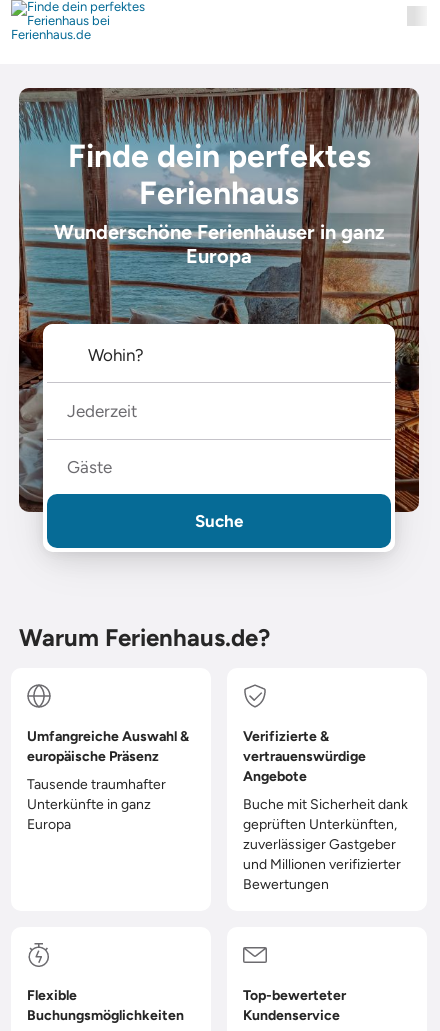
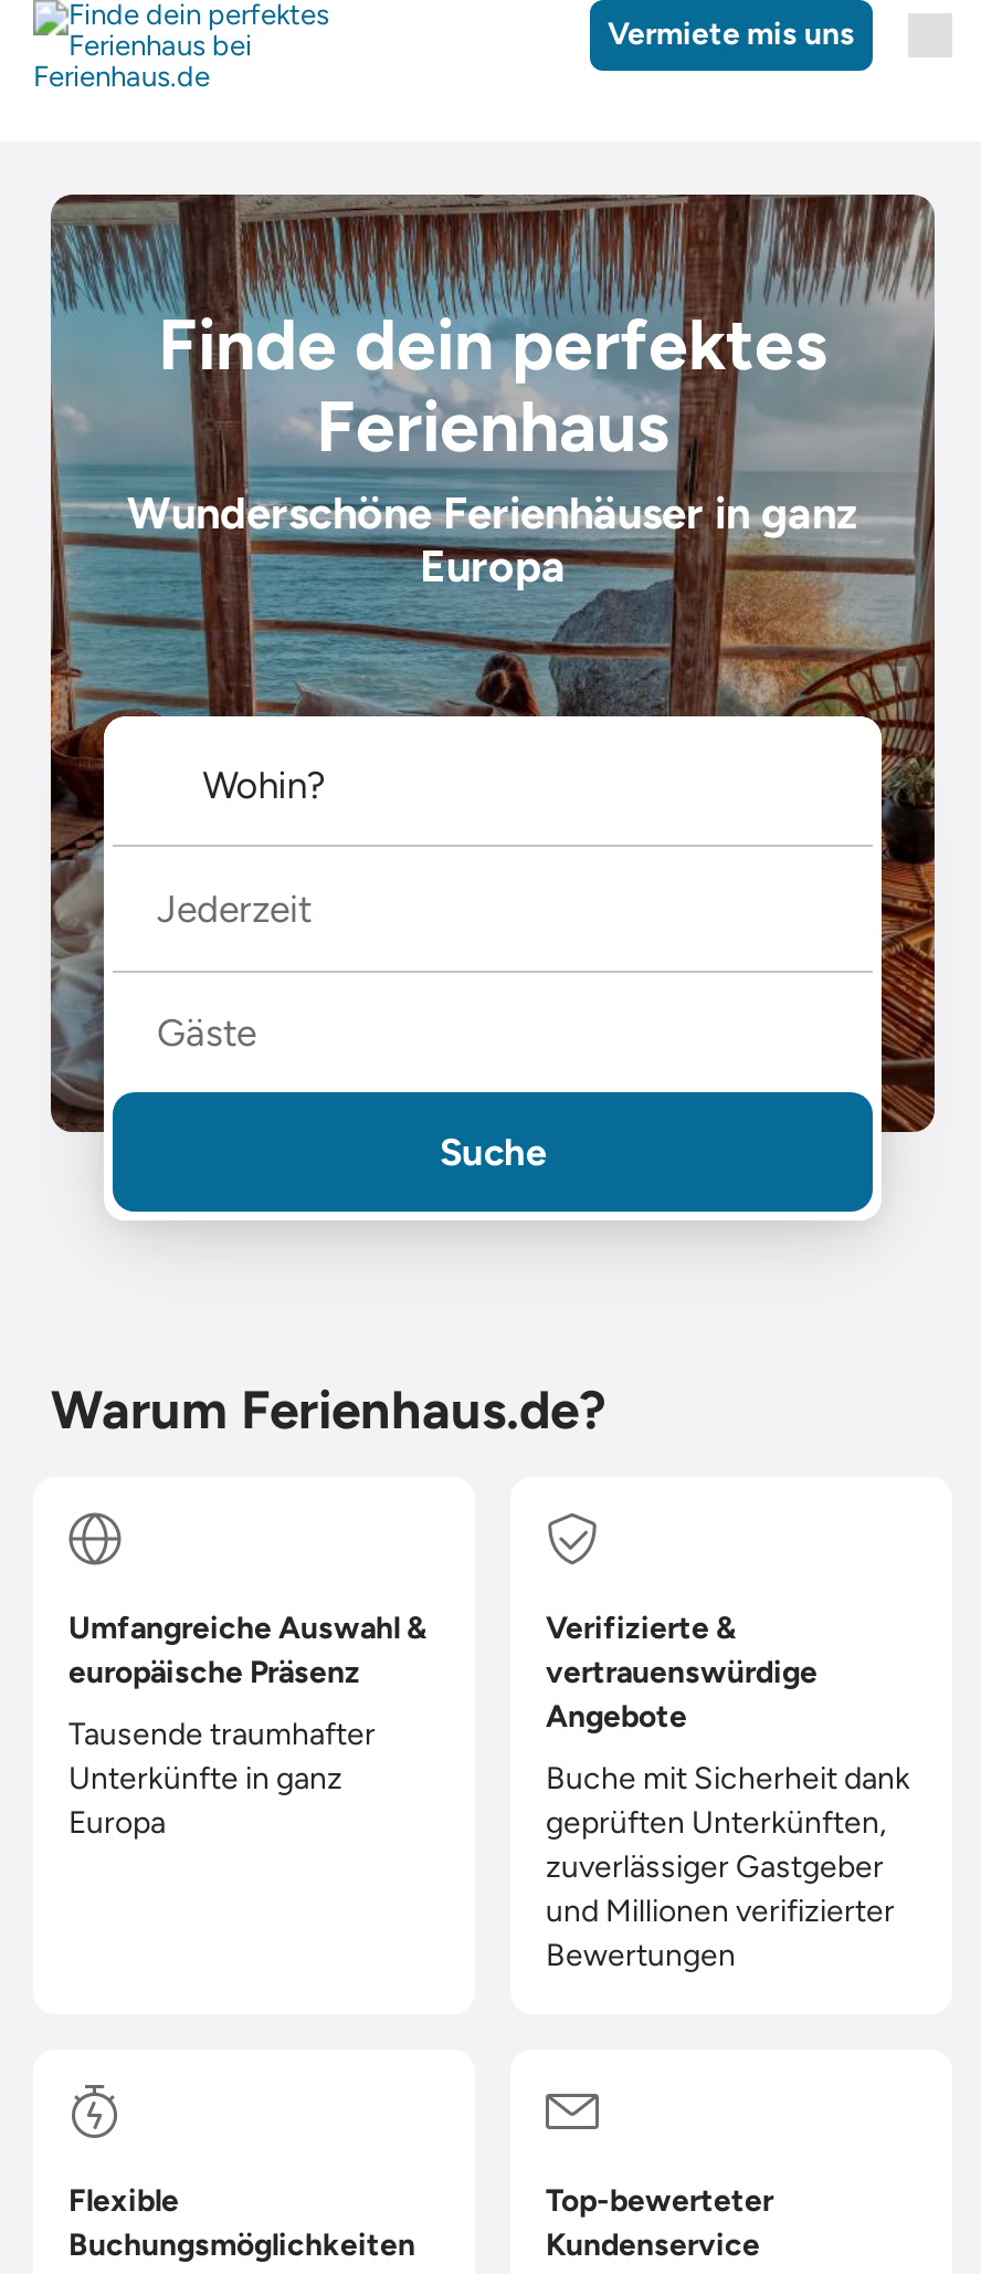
+ Vermiete mis uns
